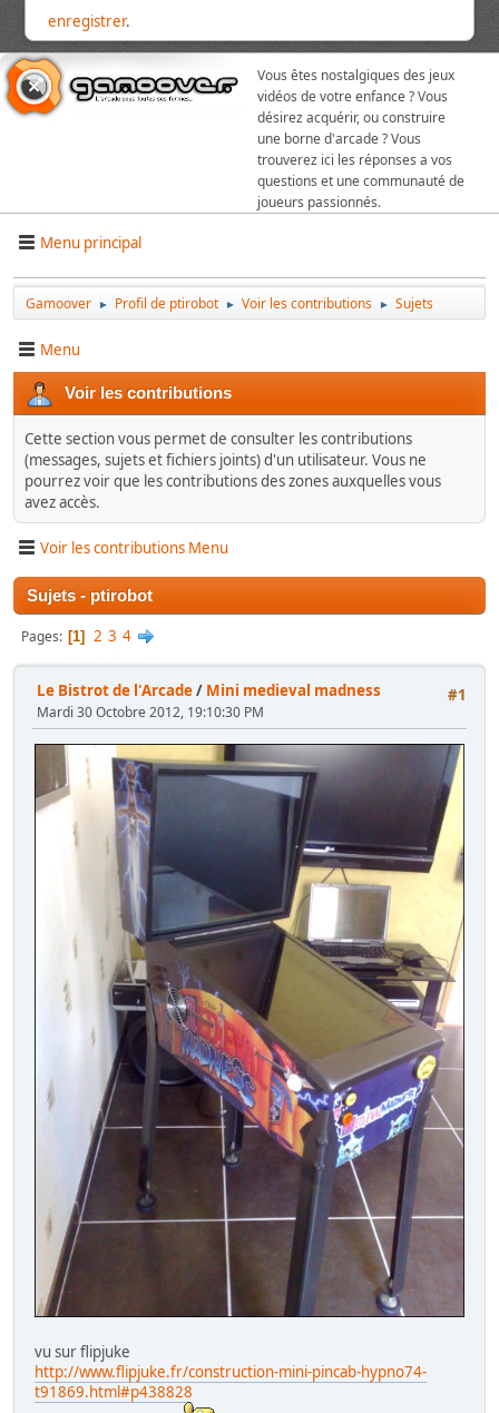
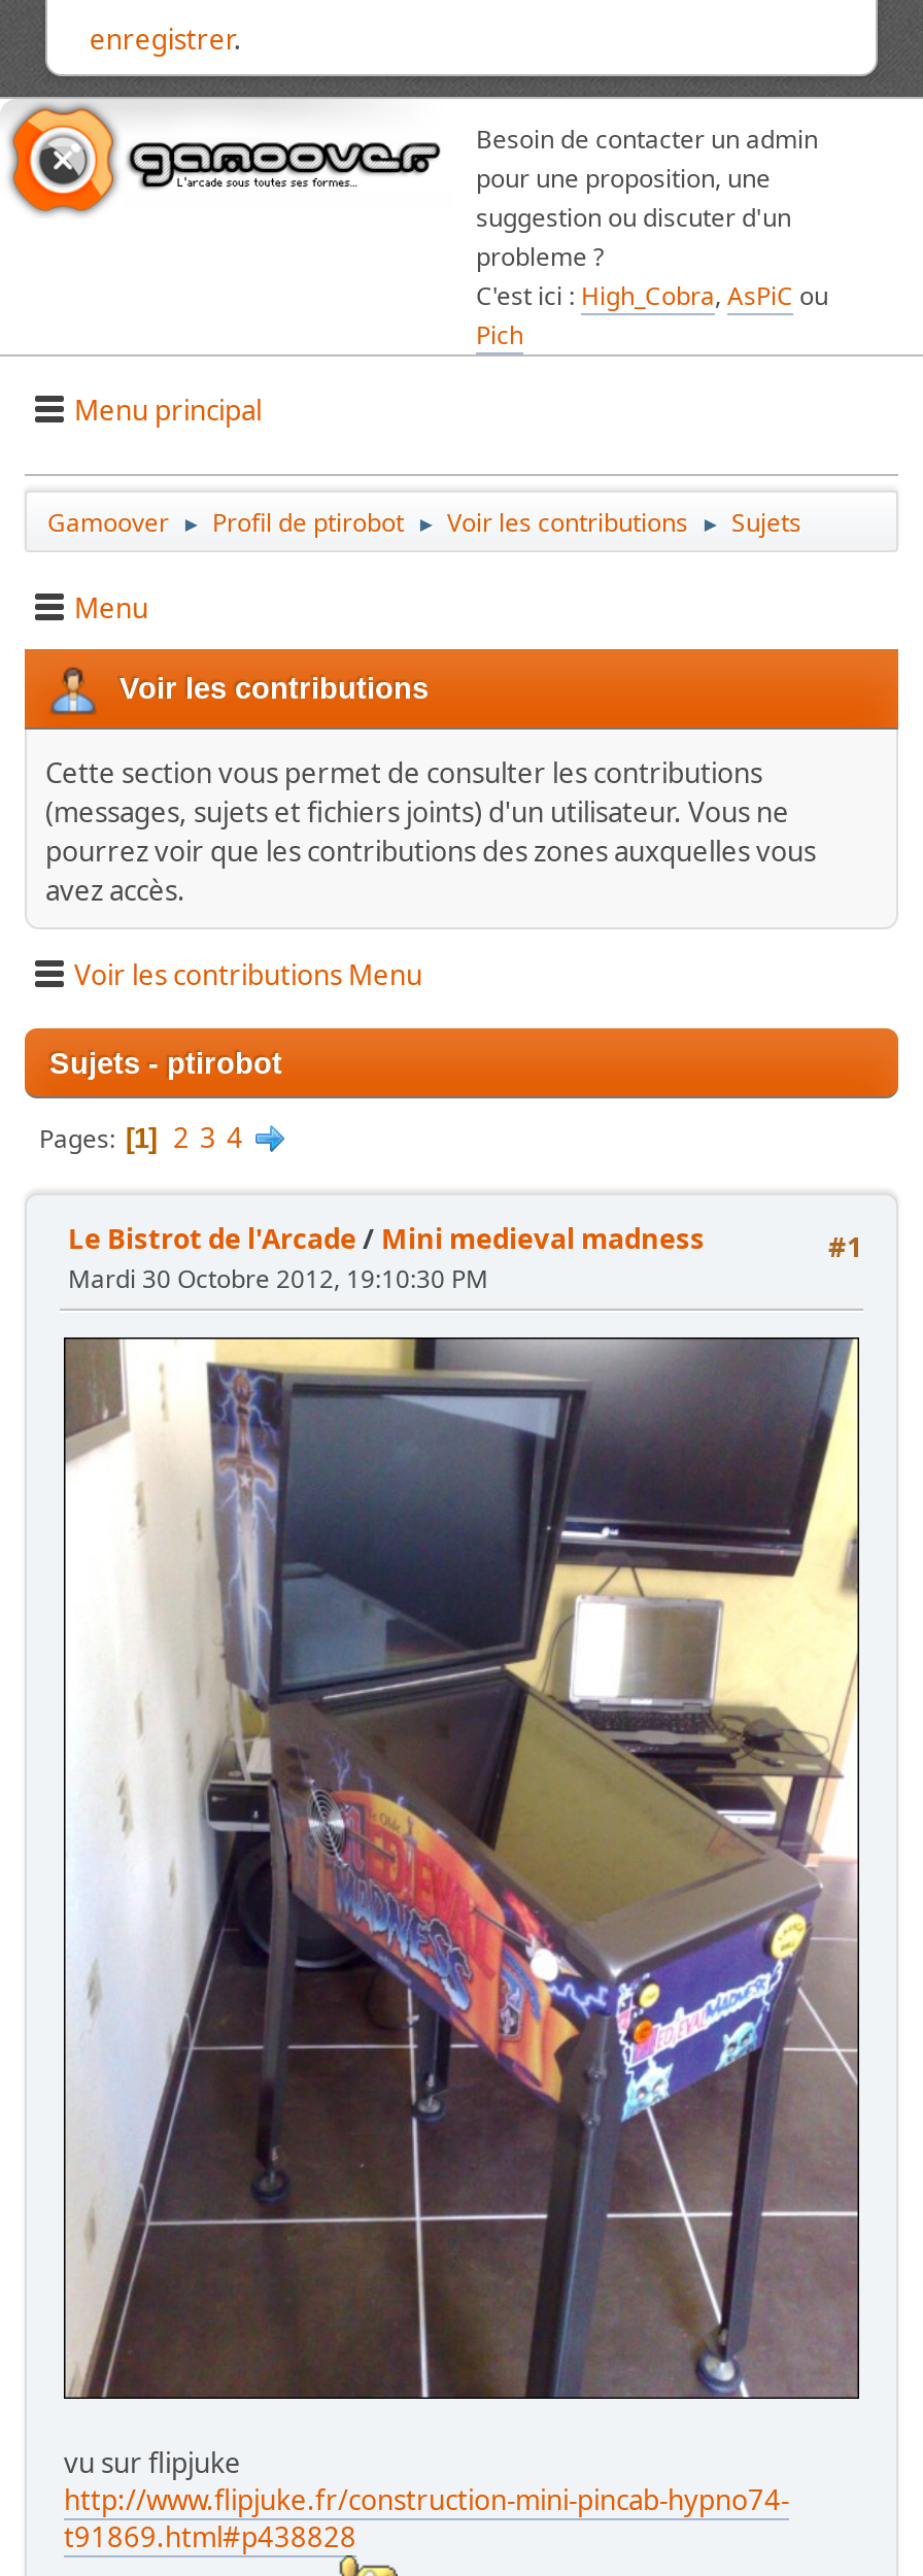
- Vous êtes nostalgiques des jeux
- vidéos de votre enfance ? Vous
- désirez acquérir, ou construire
- une borne d'arcade ? Vous
- trouverez ici les réponses a vos
- questions et une communauté de
- joueurs passionnés.
+ Besoin de contacter un admin
+ pour une proposition, une
+ suggestion ou discuter d'un
+ probleme ?
+ C'est ici : High_Cobra, AsPiC ou
+ Pich
